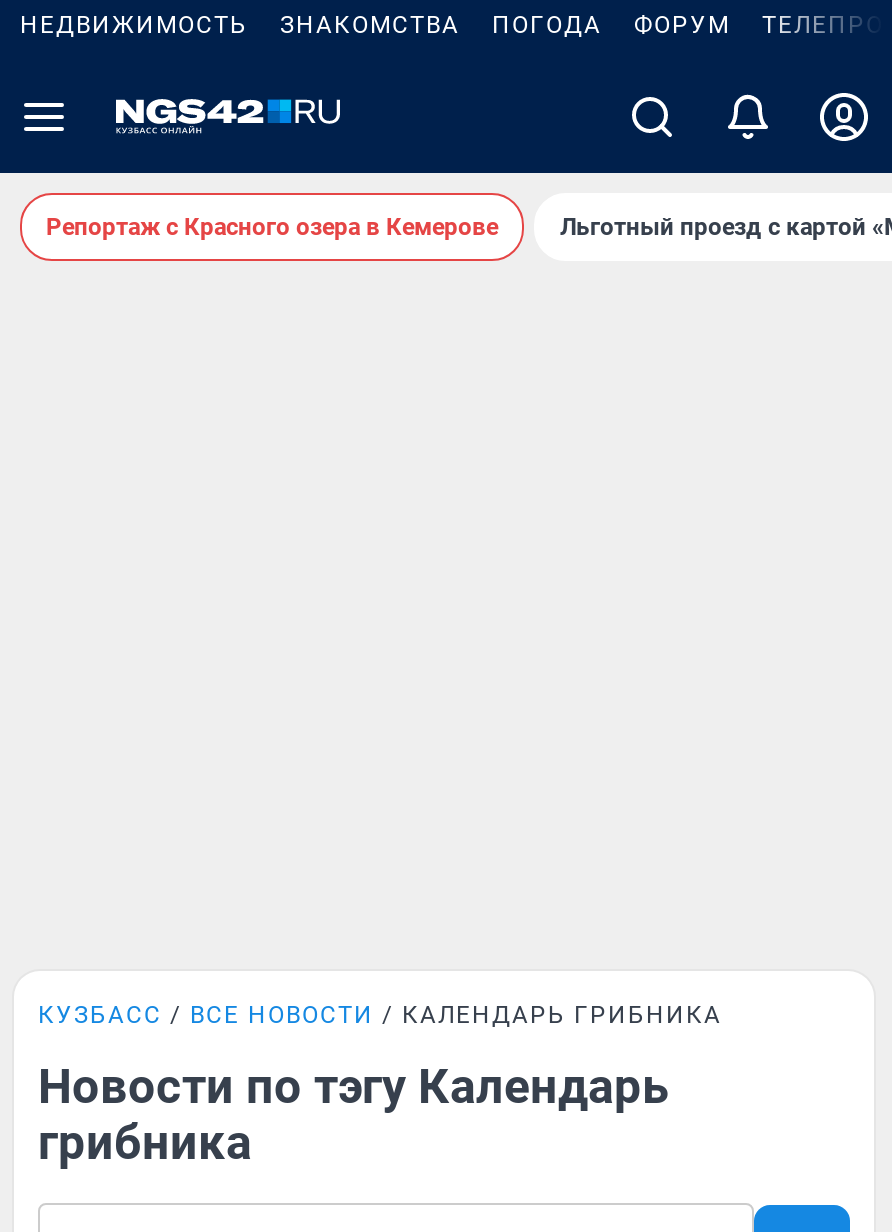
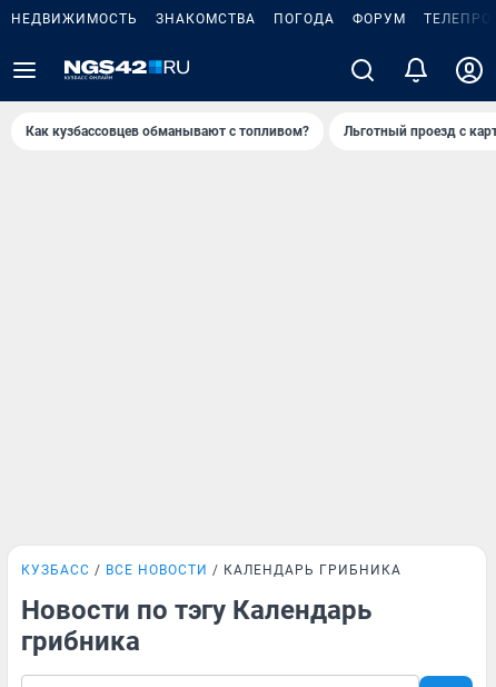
- Репортаж с Красного озера в Кемерове
+ Как кузбассовцев обманывают с топливом?
